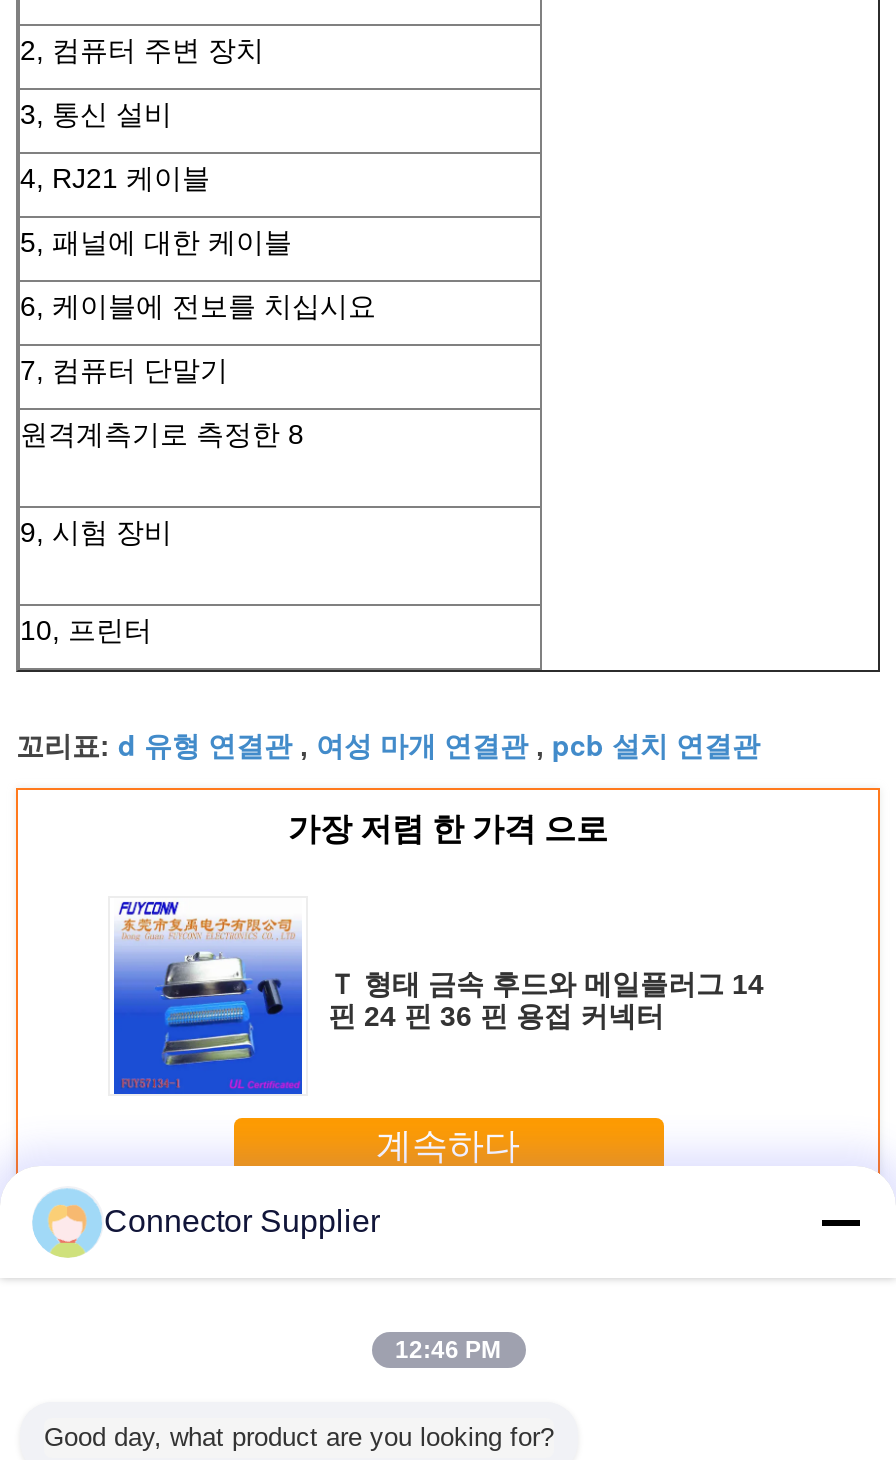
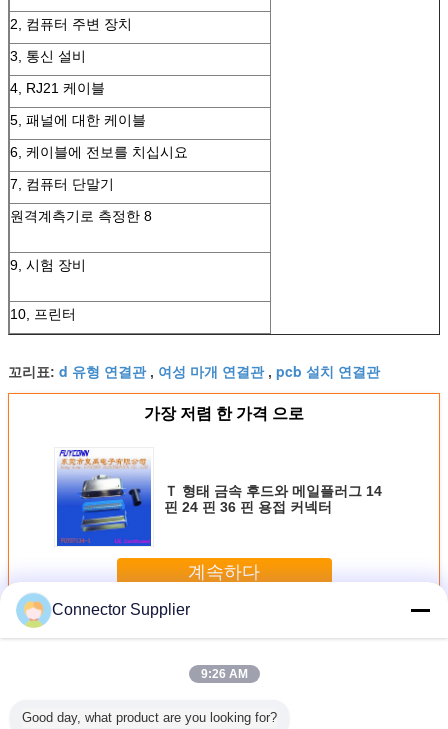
- 12:46 PM
+ 9:26 AM
